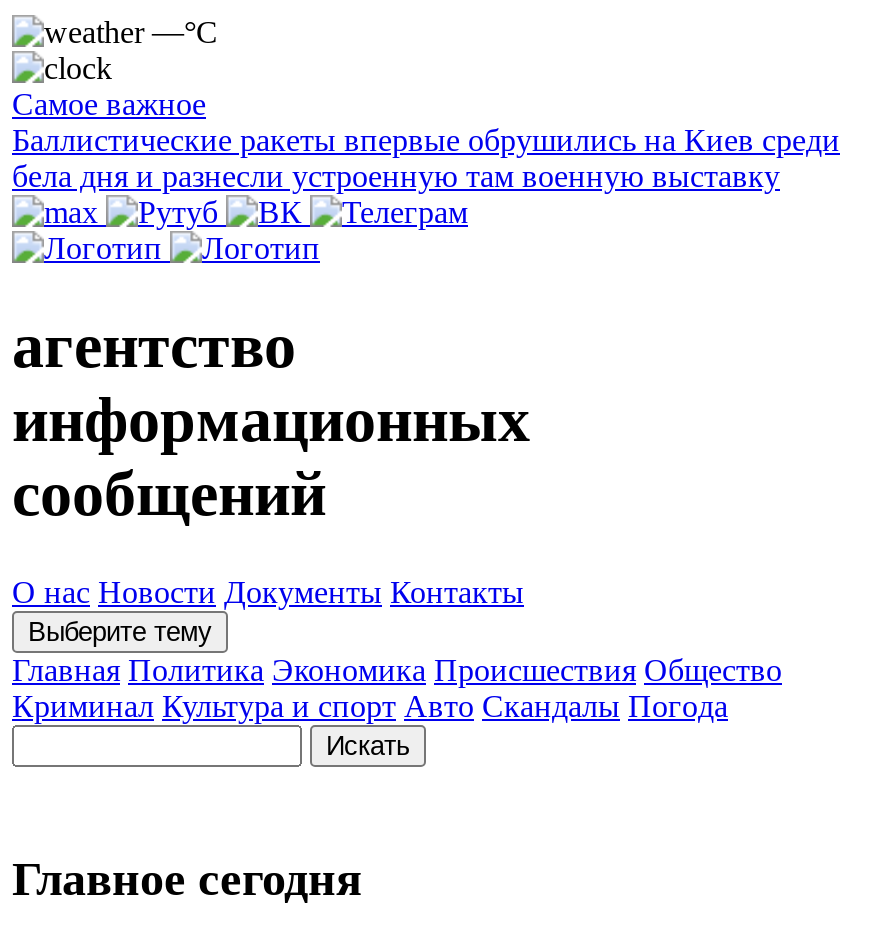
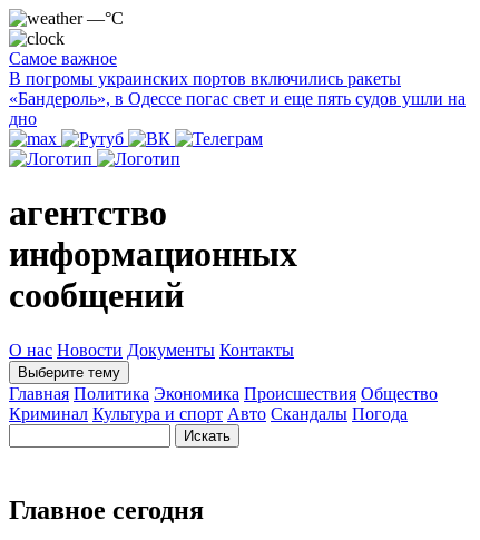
- Баллистические ракеты впервые обрушились на Киев среди
- бела дня и разнесли уcтроенную там военную выставку
+ В погромы украинских портов включились ракеты
+ «Бандероль», в Одессе погас свет и еще пять судов ушли на
+ дно
